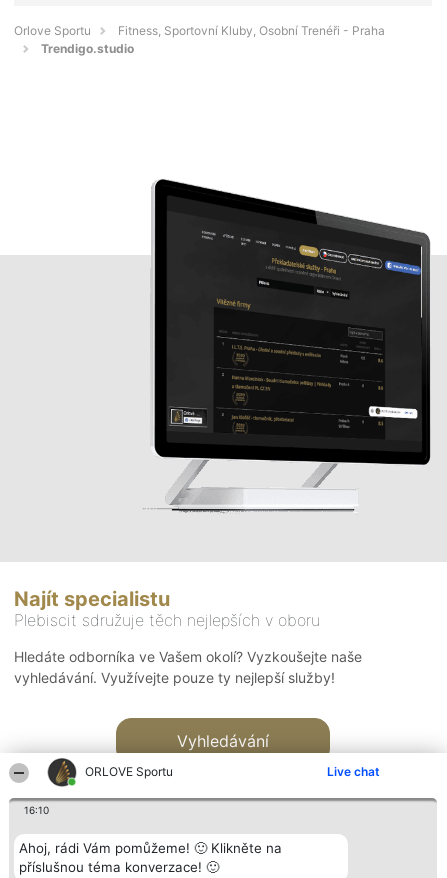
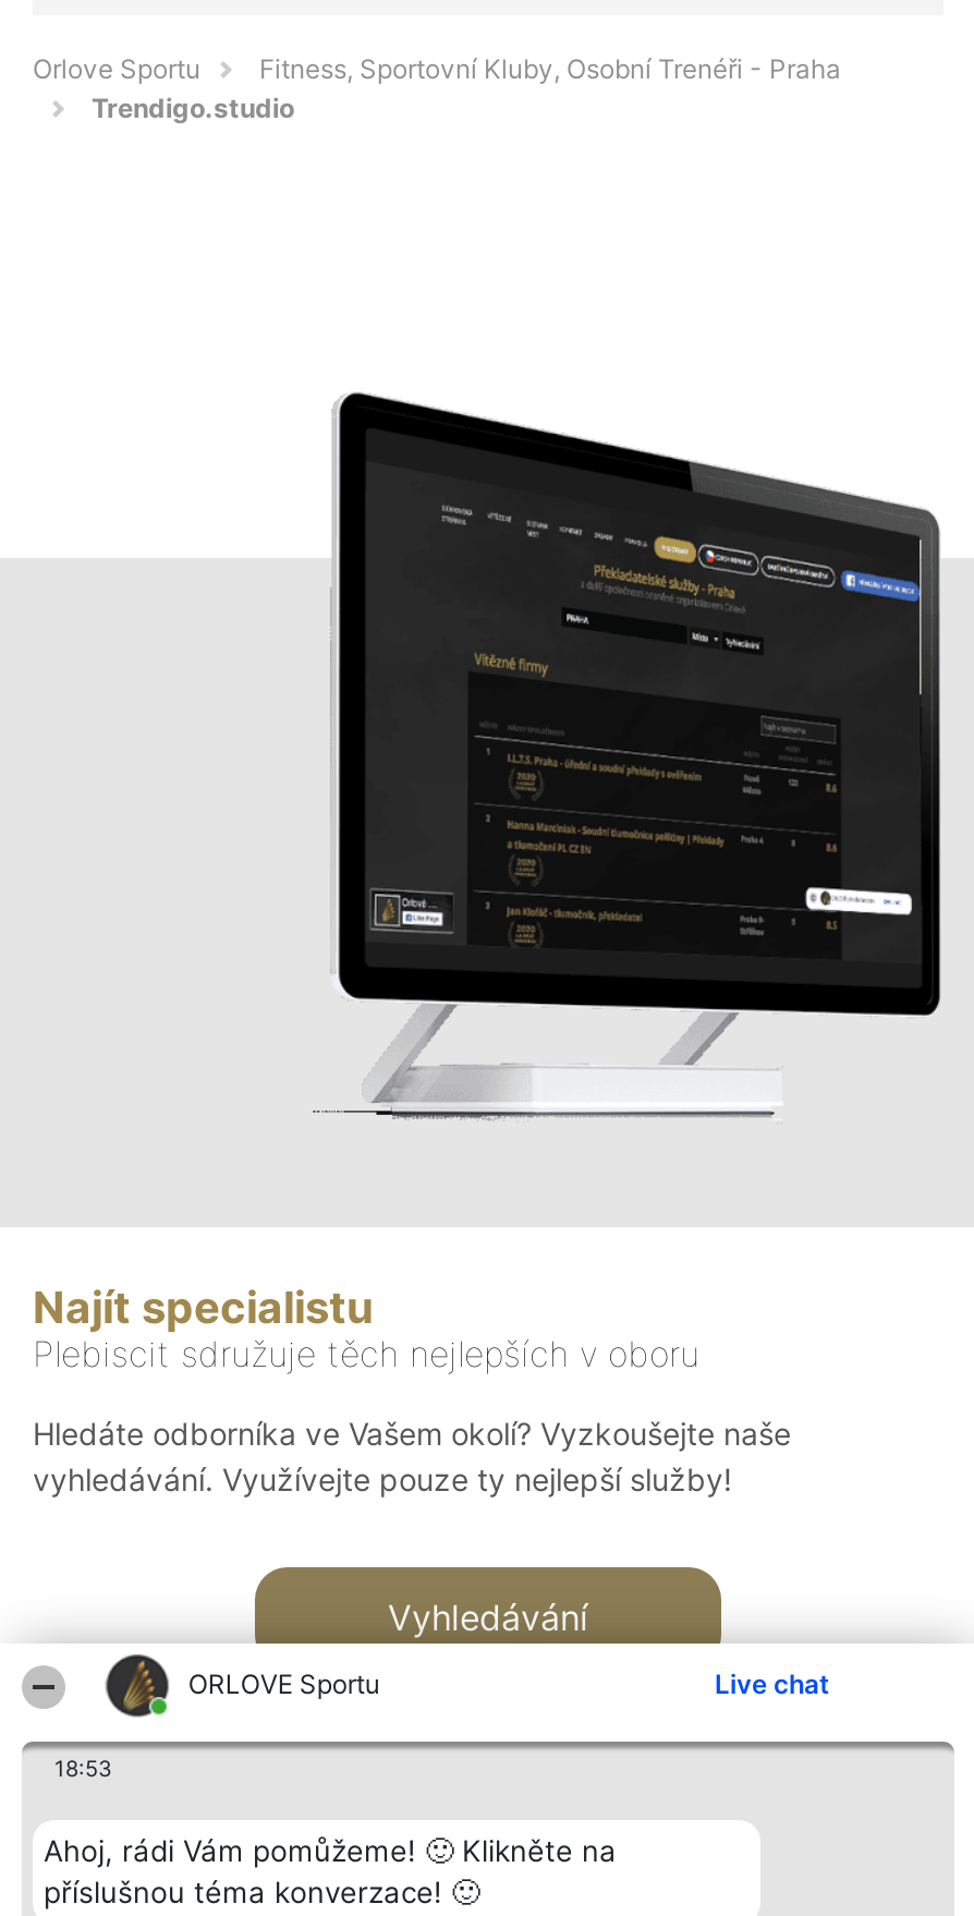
- 16:10
+ 18:53
